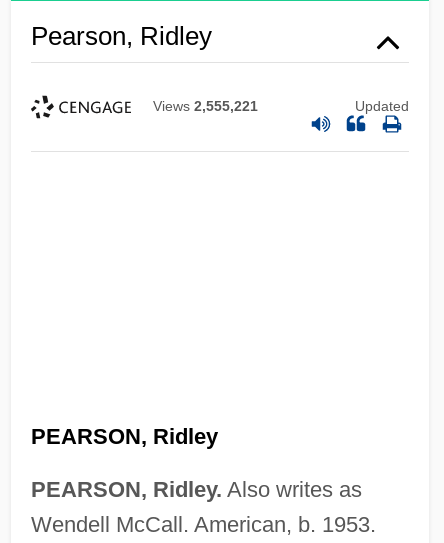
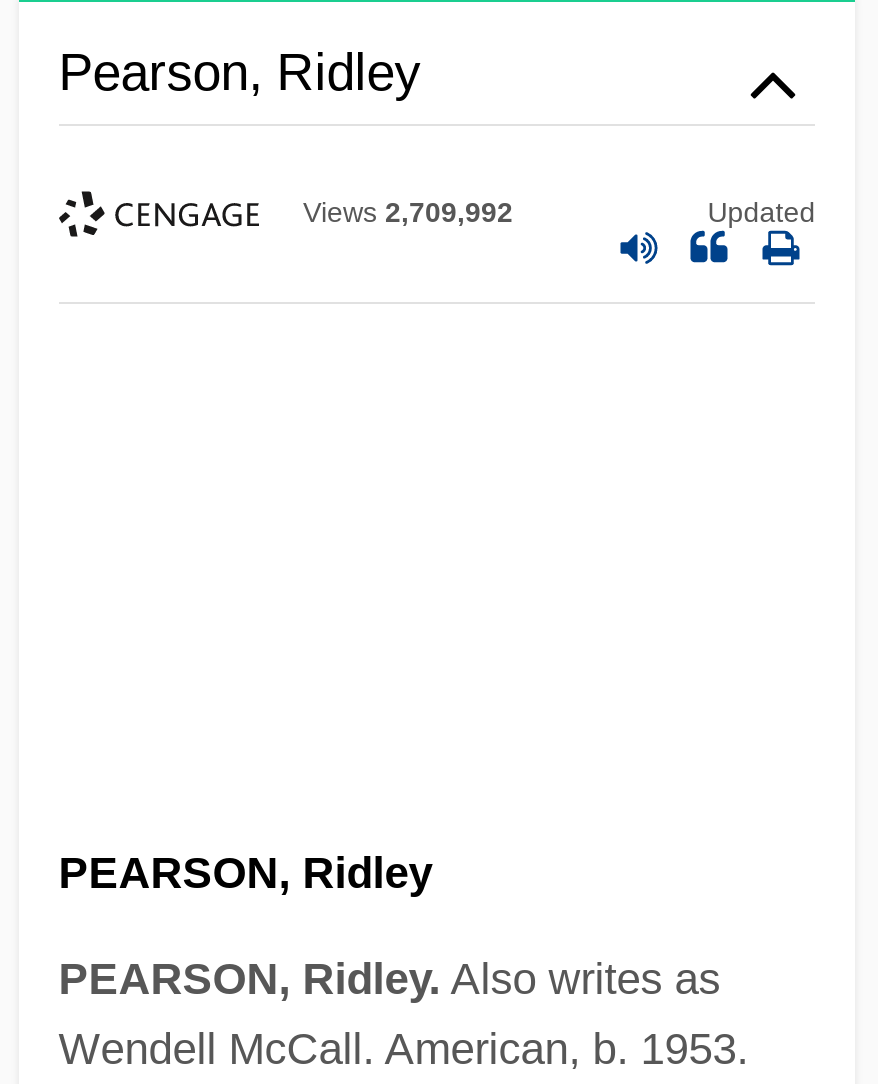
- Views 2,555,221
+ Views 2,709,992
